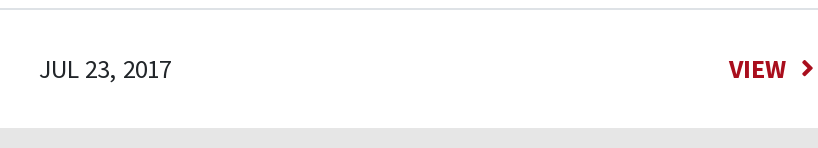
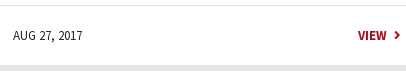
- JUL 23, 2017
+ AUG 27, 2017
